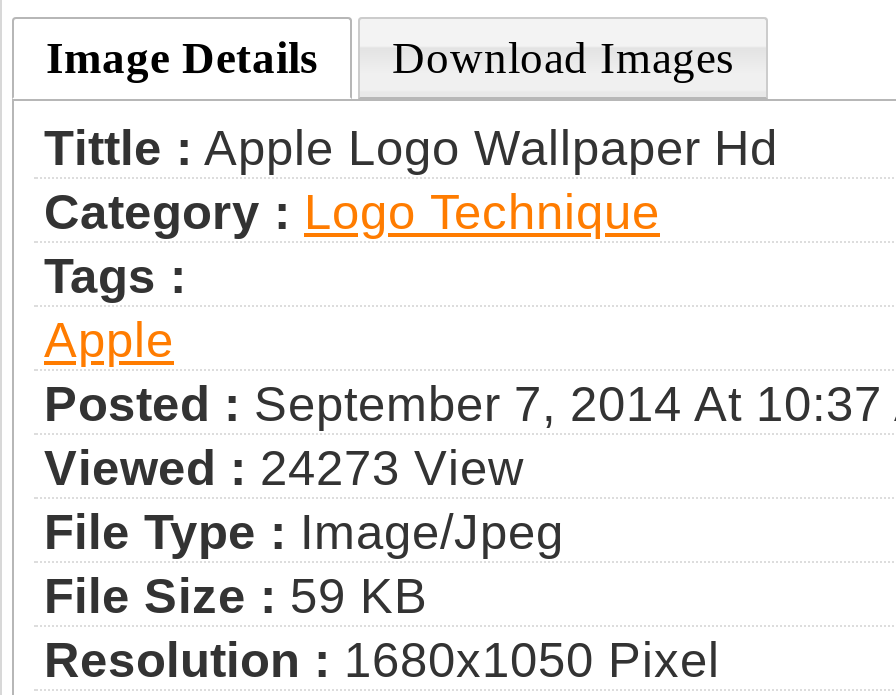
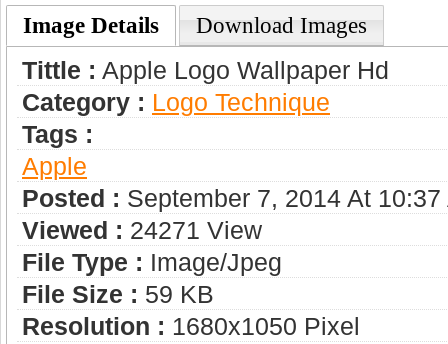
- Viewed : 24273 View
+ Viewed : 24271 View
